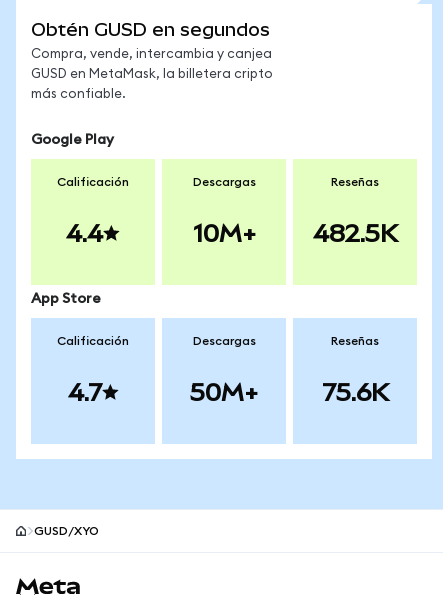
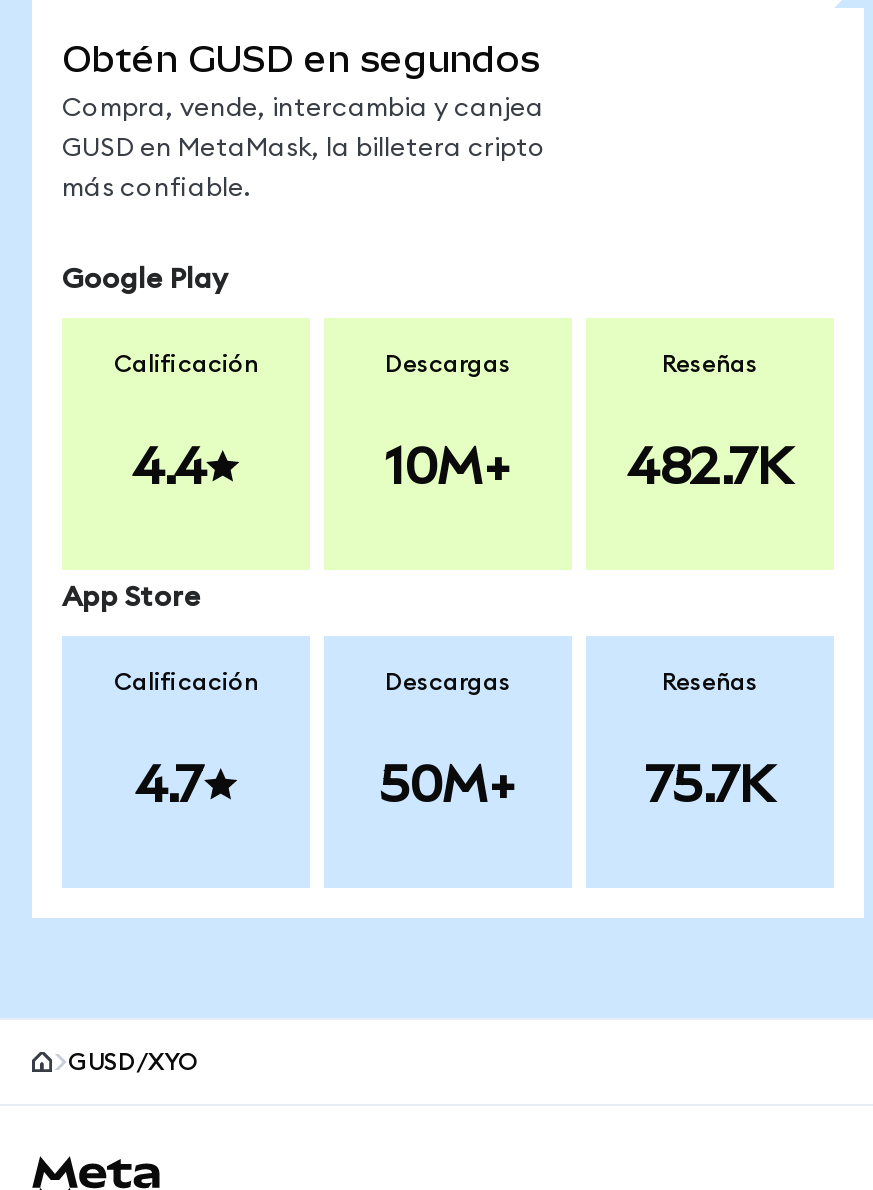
- 482.5K
+ 482.7K

- 75.6K
+ 75.7K
